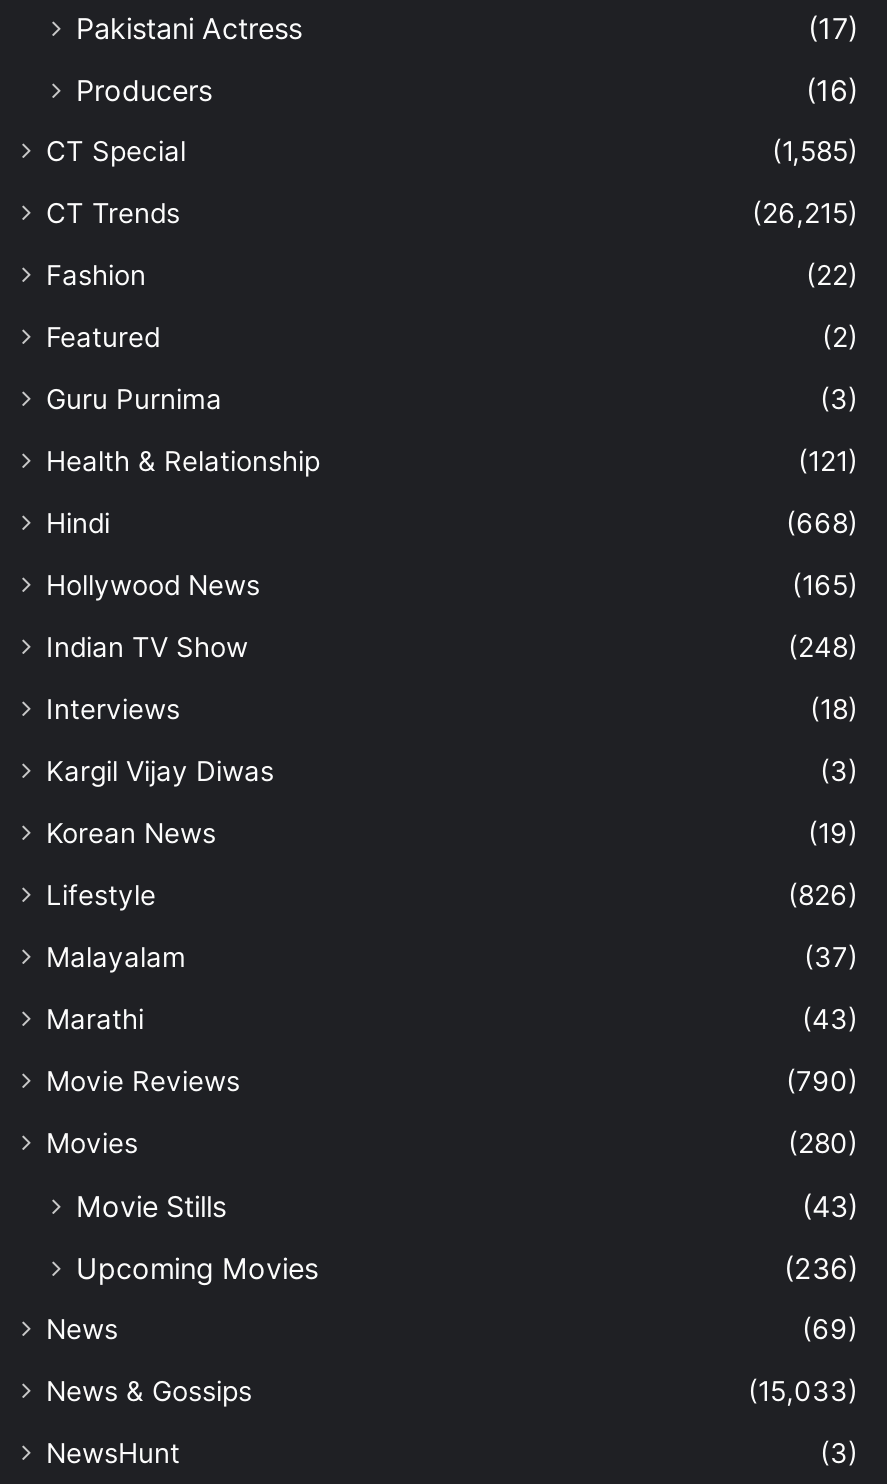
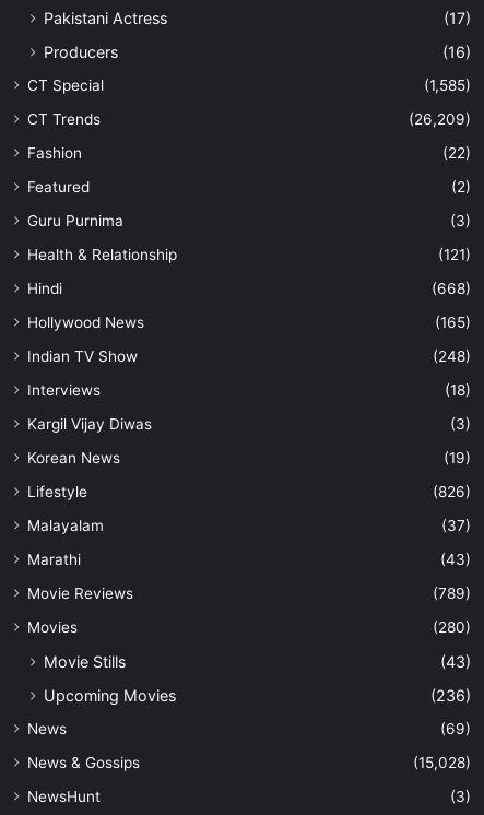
- (26,215)
+ (26,209)

- (790)
+ (789)

- (15,033)
+ (15,028)
